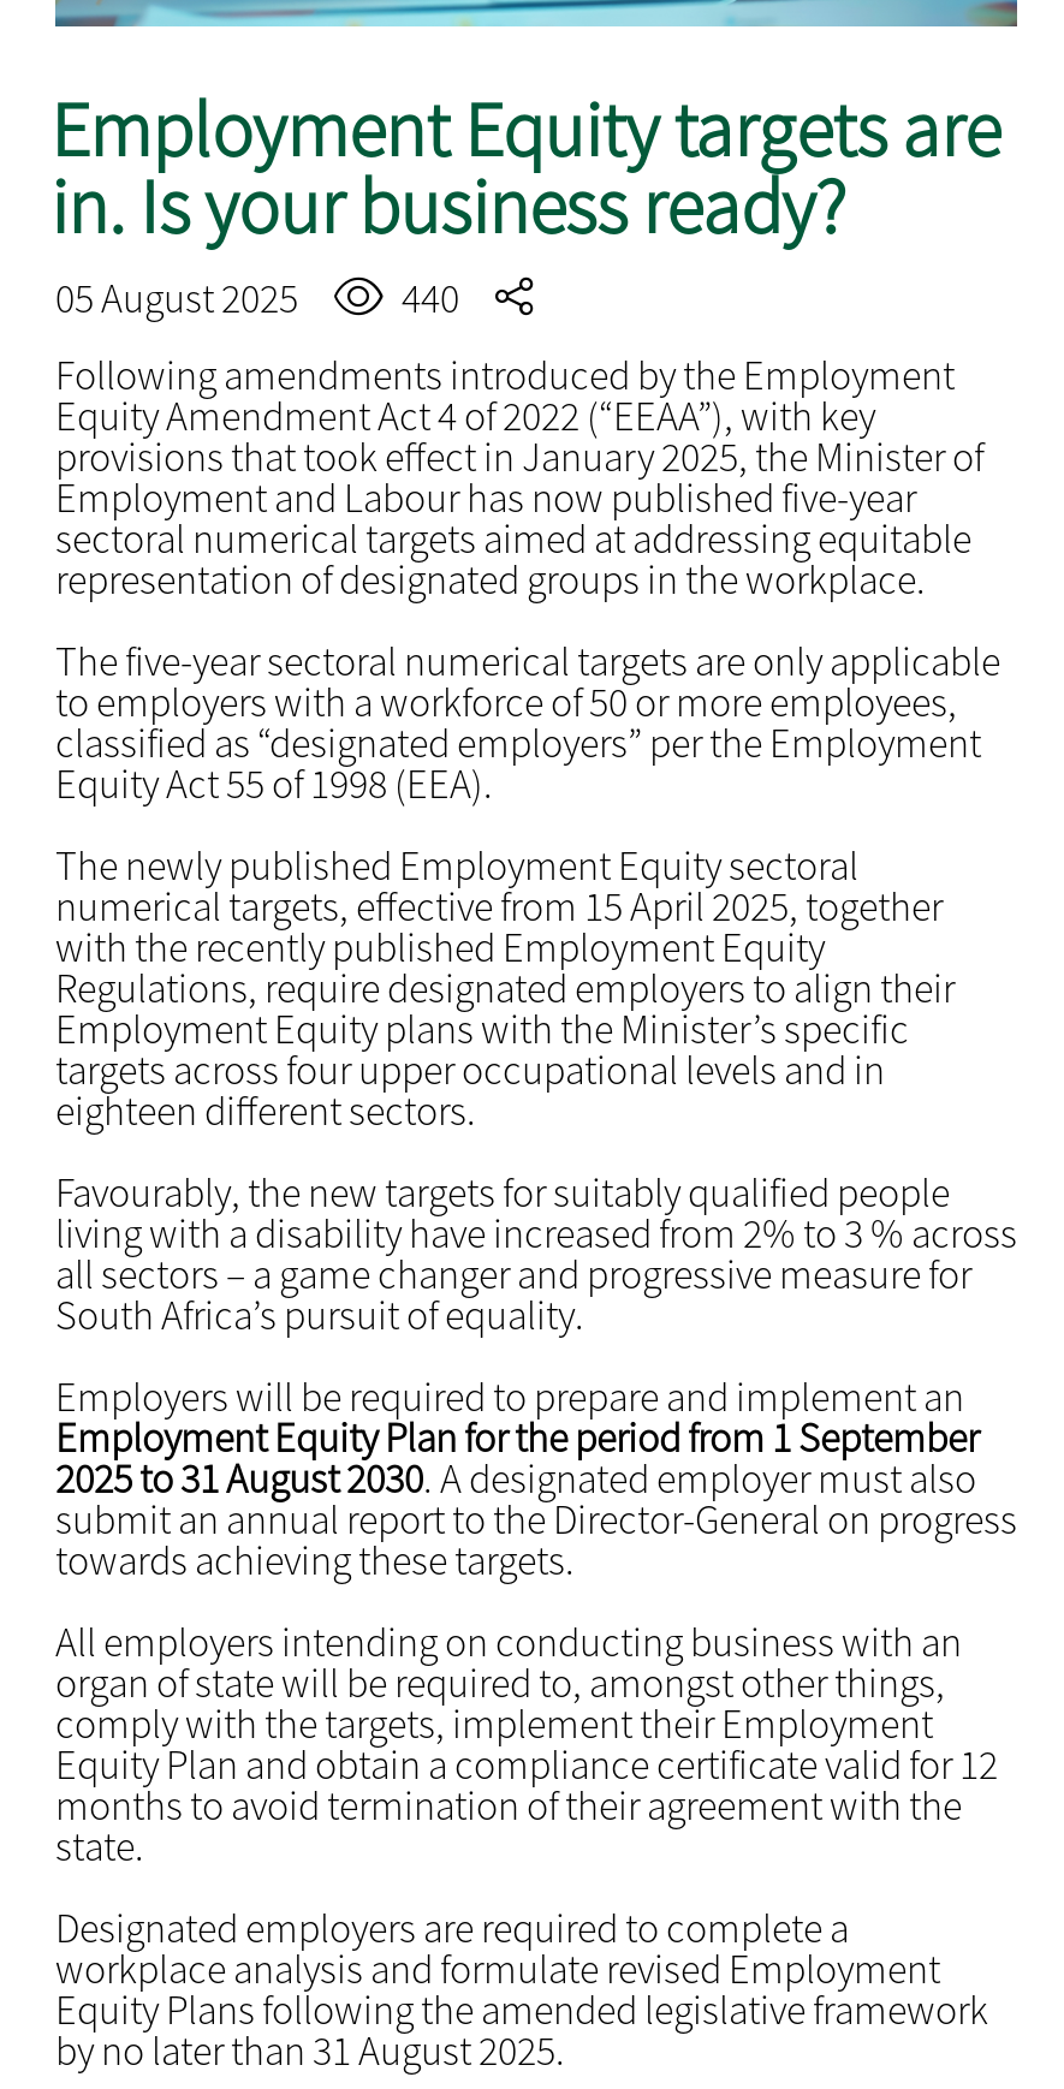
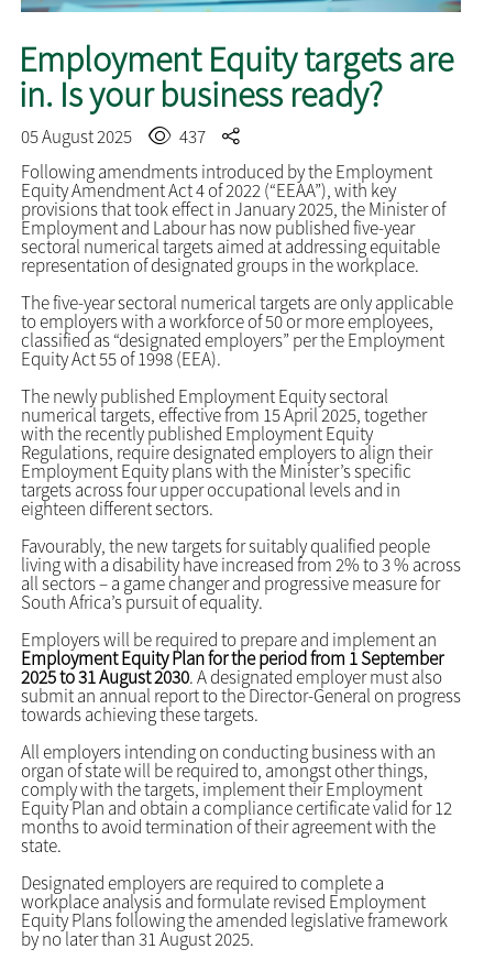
- 05 August 2025 440
+ 05 August 2025 437
